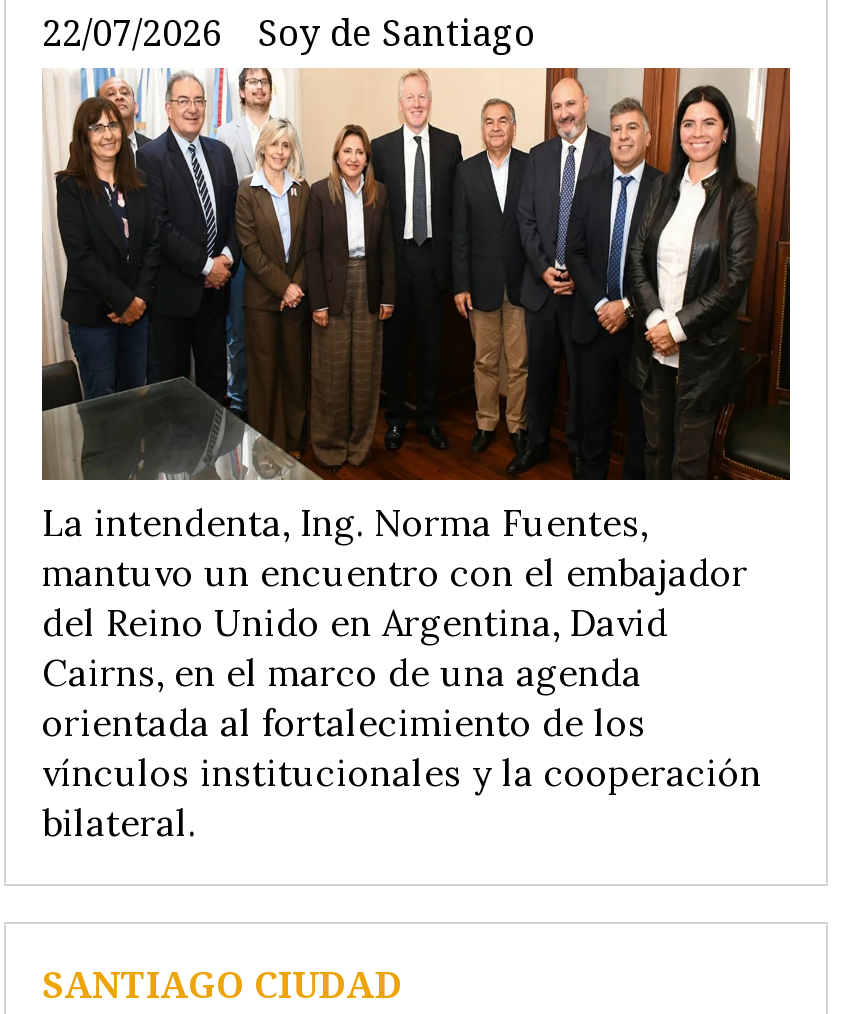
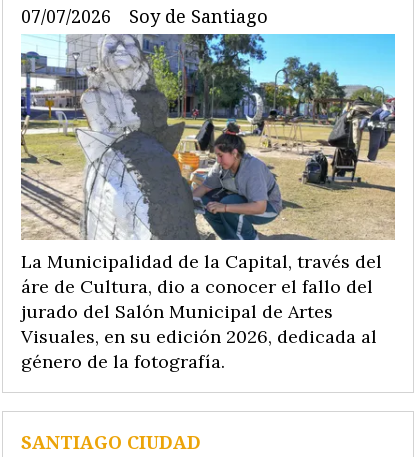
- 22/07/2026 Soy de Santiago
+ 07/07/2026 Soy de Santiago

- [image]
- La intendenta, Ing. Norma Fuentes,
- mantuvo un encuentro con el embajador
- del Reino Unido en Argentina, David
- Cairns, en el marco de una agenda
- orientada al fortalecimiento de los
- vínculos institucionales y la cooperación
- bilateral.
+ [image]
+ La Municipalidad de la Capital, través del
+ áre de Cultura, dio a conocer el fallo del
+ jurado del Salón Municipal de Artes
+ Visuales, en su edición 2026, dedicada al
+ género de la fotografía.
